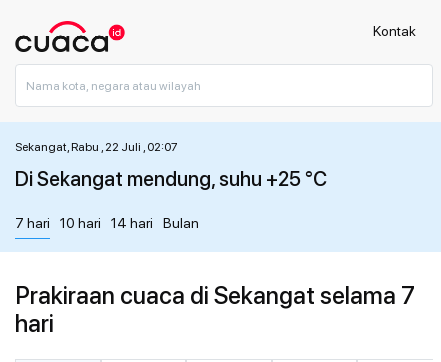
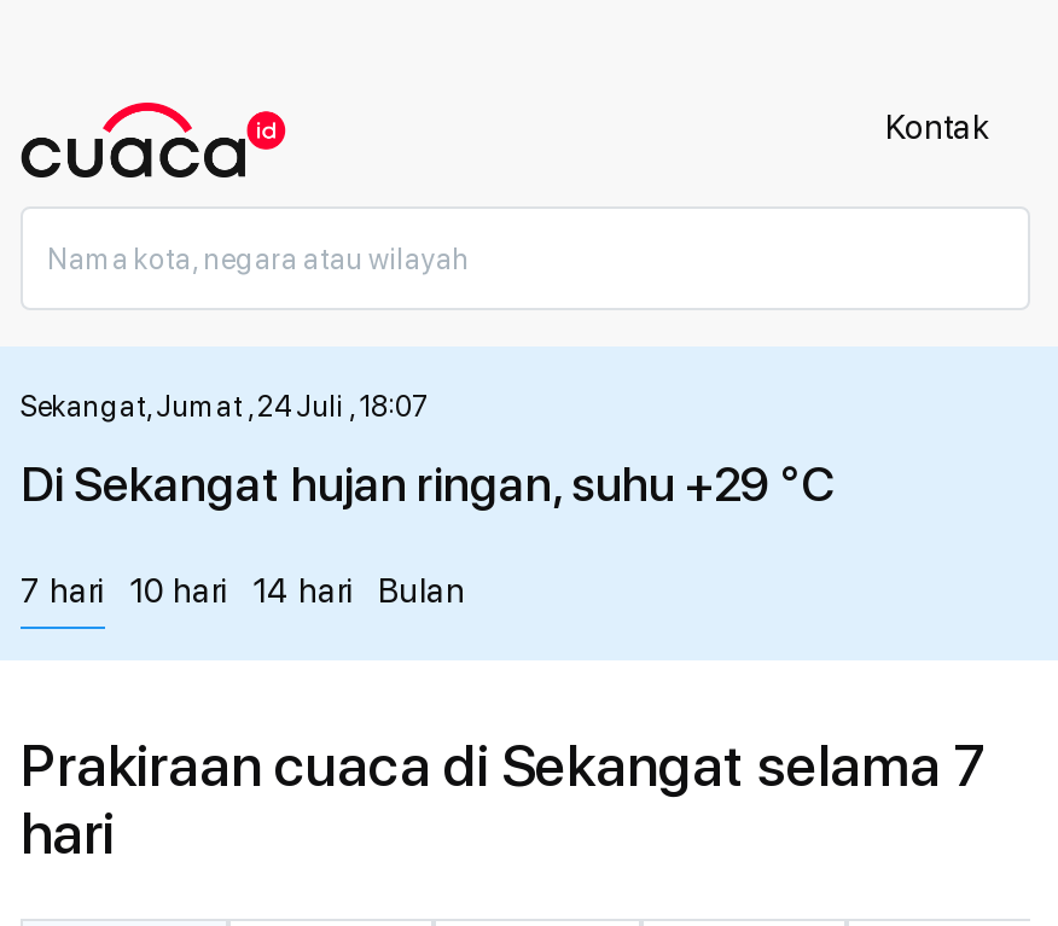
- Sekangat, Rabu , 22 Juli , 02:07
+ Sekangat, Jumat , 24 Juli , 18:07

- Di Sekangat mendung, suhu +25 °C
+ Di Sekangat hujan ringan, suhu +29 °C
